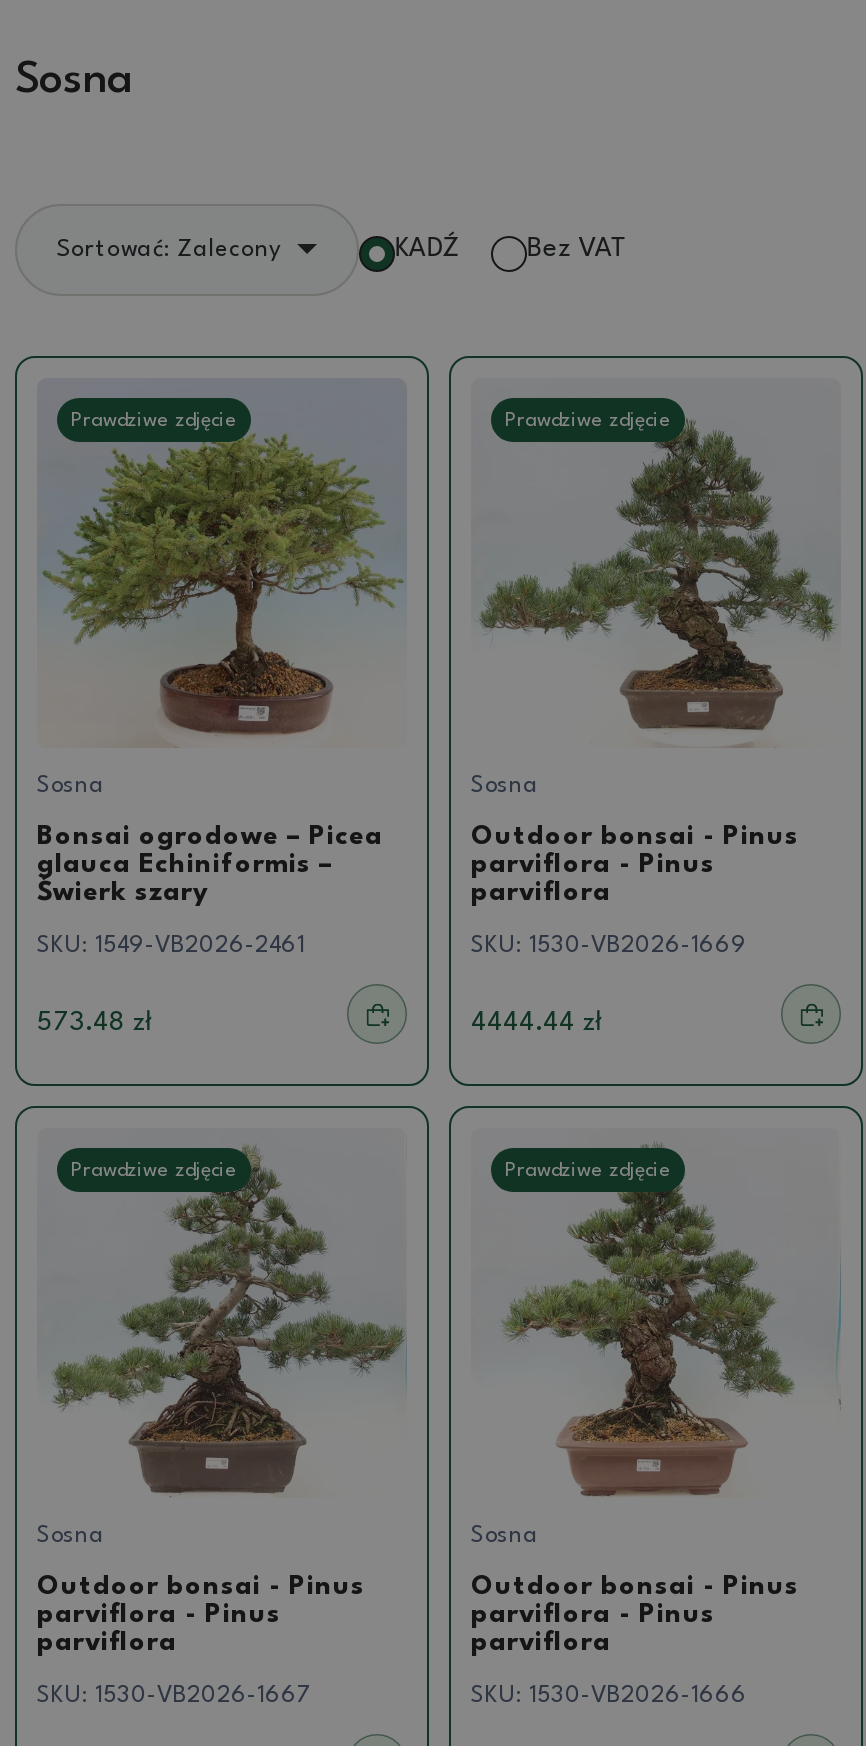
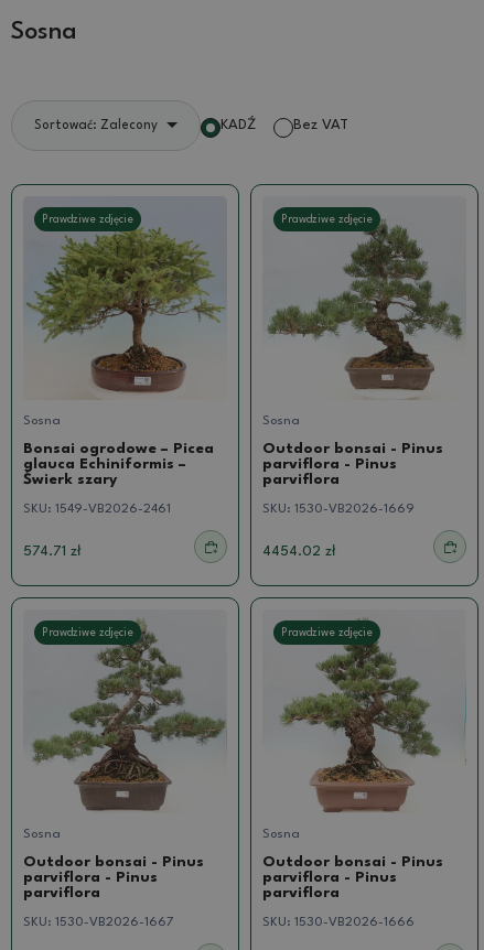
- 573.48 zł
+ 574.71 zł

- 4444.44 zł
+ 4454.02 zł
